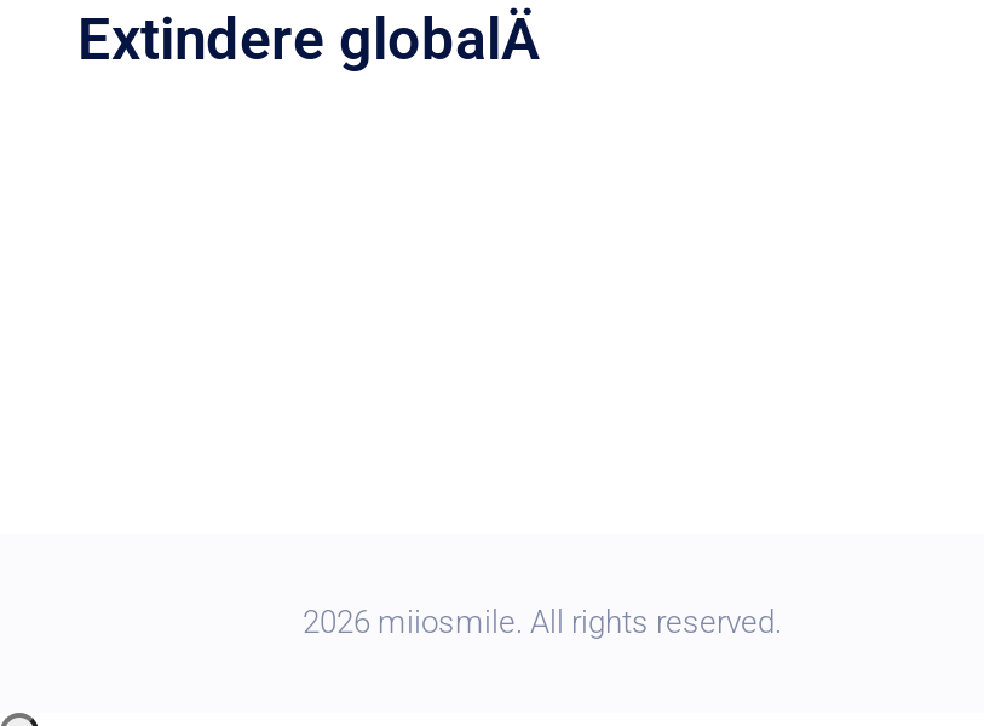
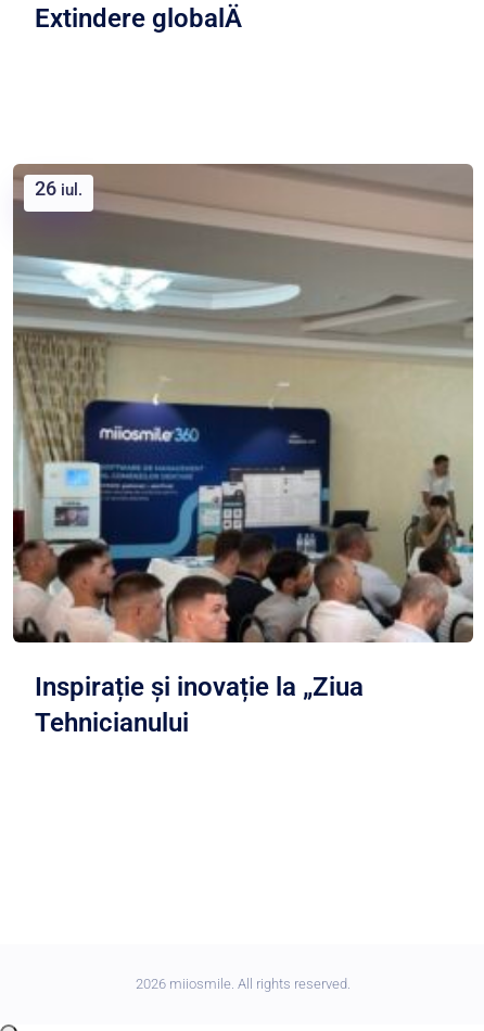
+ [image]
+ 26 iul.

+ Inspirație și inovație la „Ziua
+ Tehnicianului
